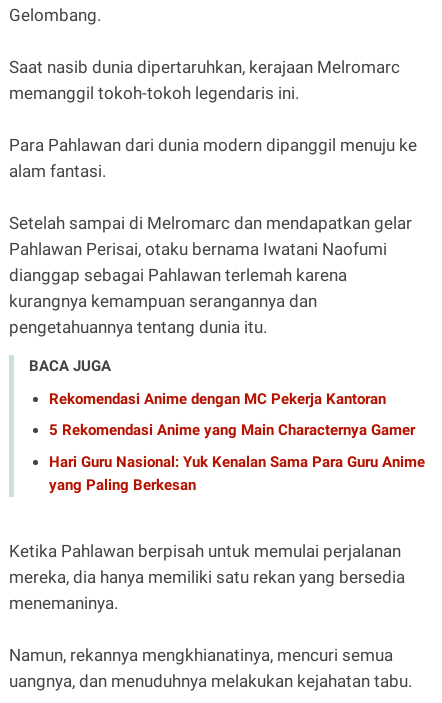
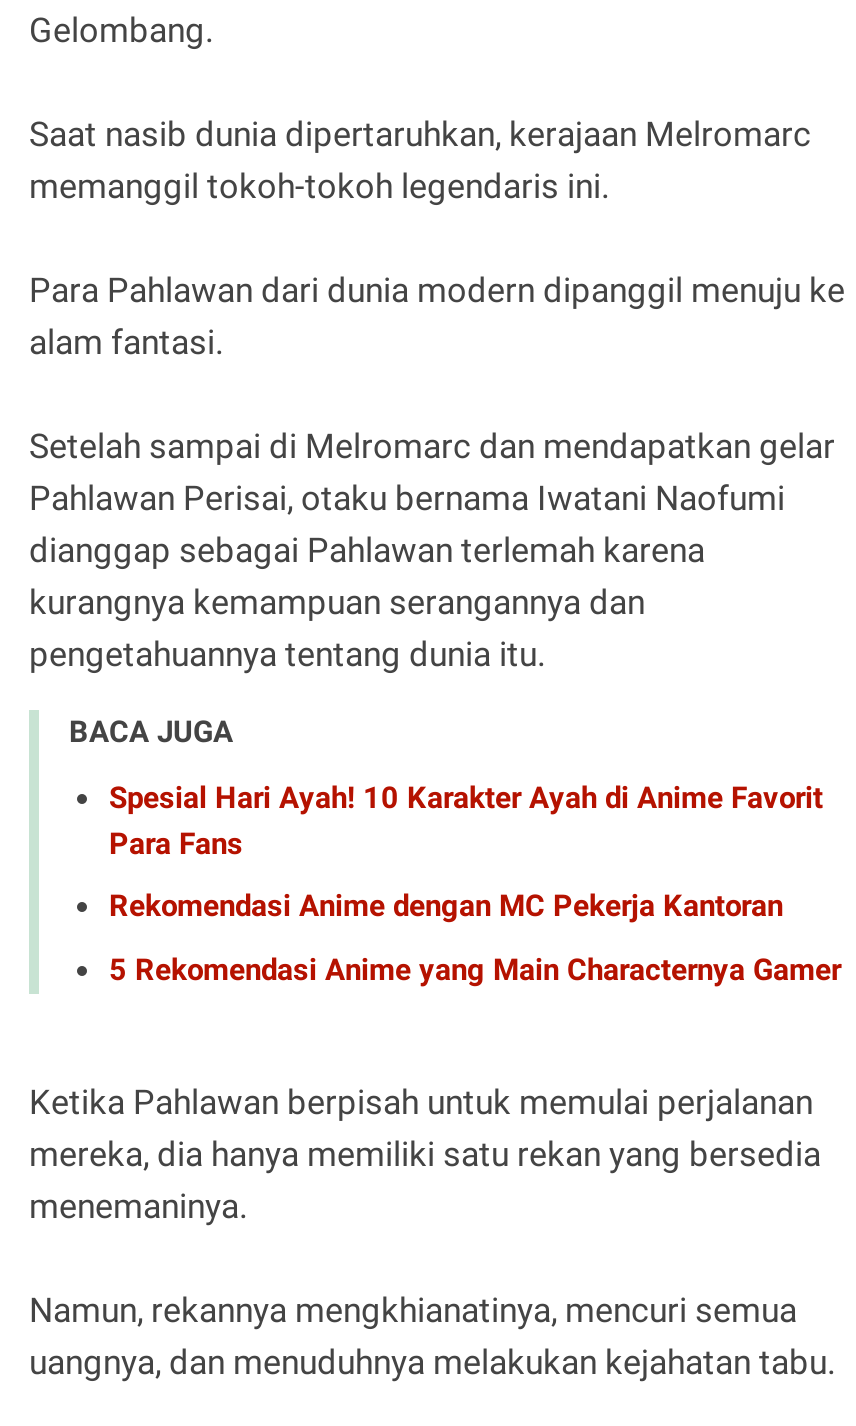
+ Spesial Hari Ayah! 10 Karakter Ayah di Anime Favorit
+ Para Fans

moved down: Rekomendasi Anime dengan MC Pekerja Kantoran | 5 Rekomendasi Anime yang Main Characternya Gamer

- Hari Guru Nasional: Yuk Kenalan Sama Para Guru Anime
- yang Paling Berkesan
